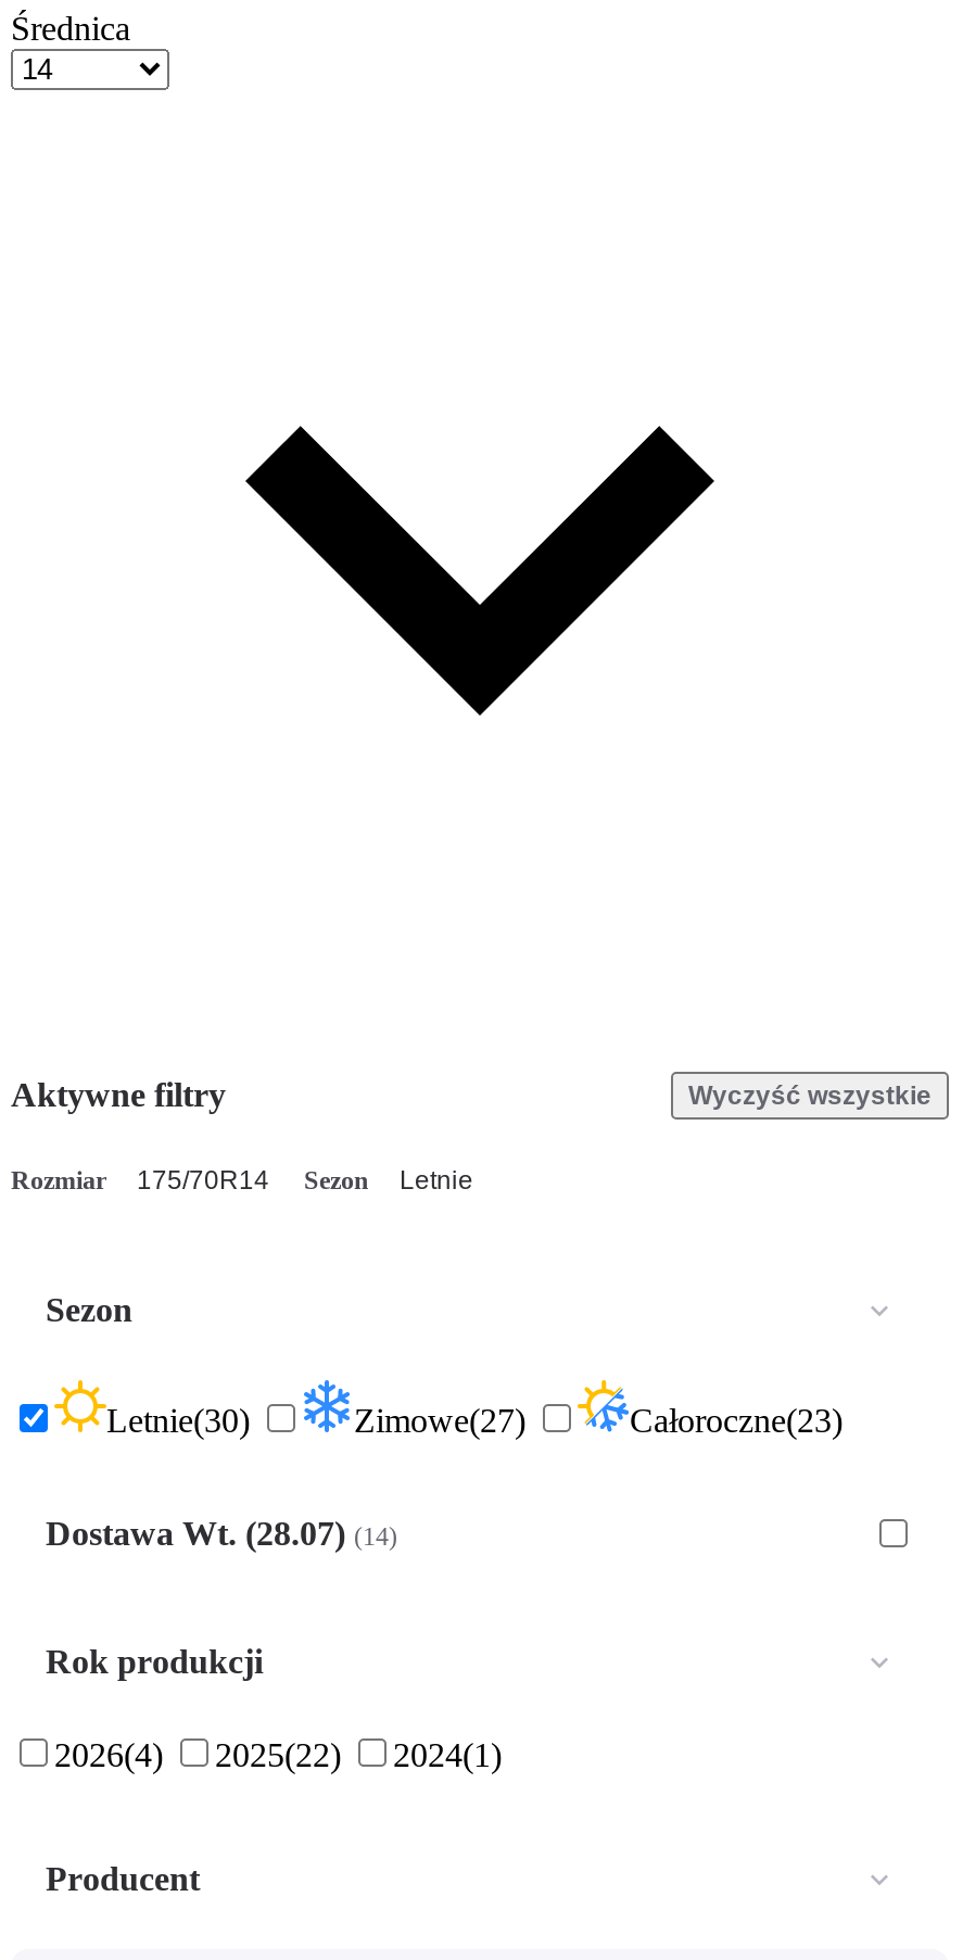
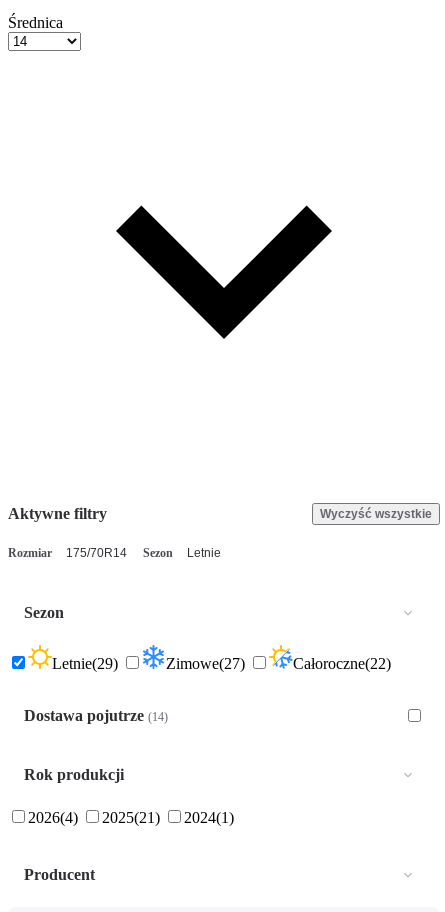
- Letnie(30)
+ Letnie(29)

- Całoroczne(23)
+ Całoroczne(22)

- Dostawa Wt. (28.07) (14)
+ Dostawa pojutrze (14)

- 2026(4) 2025(22) 2024(1)
+ 2026(4) 2025(21) 2024(1)
